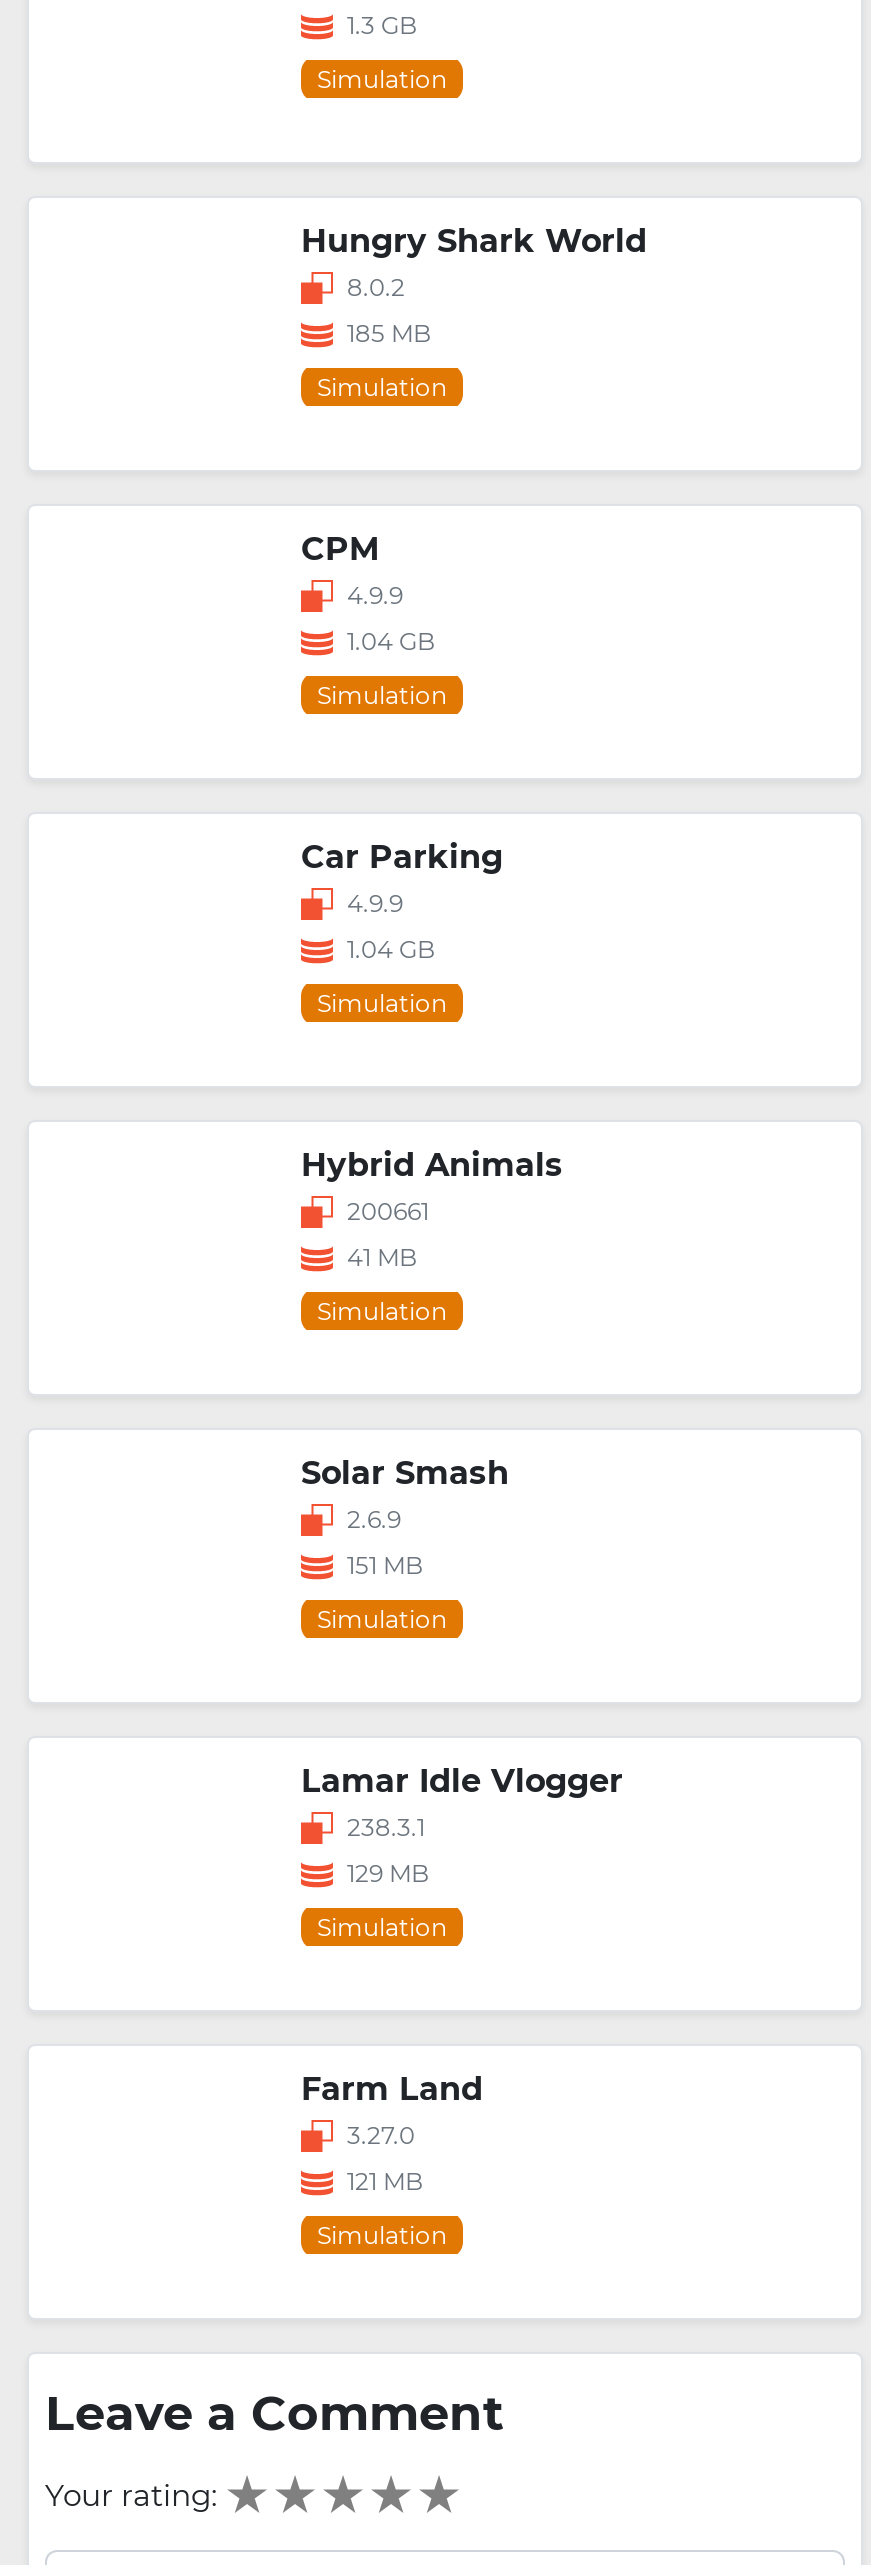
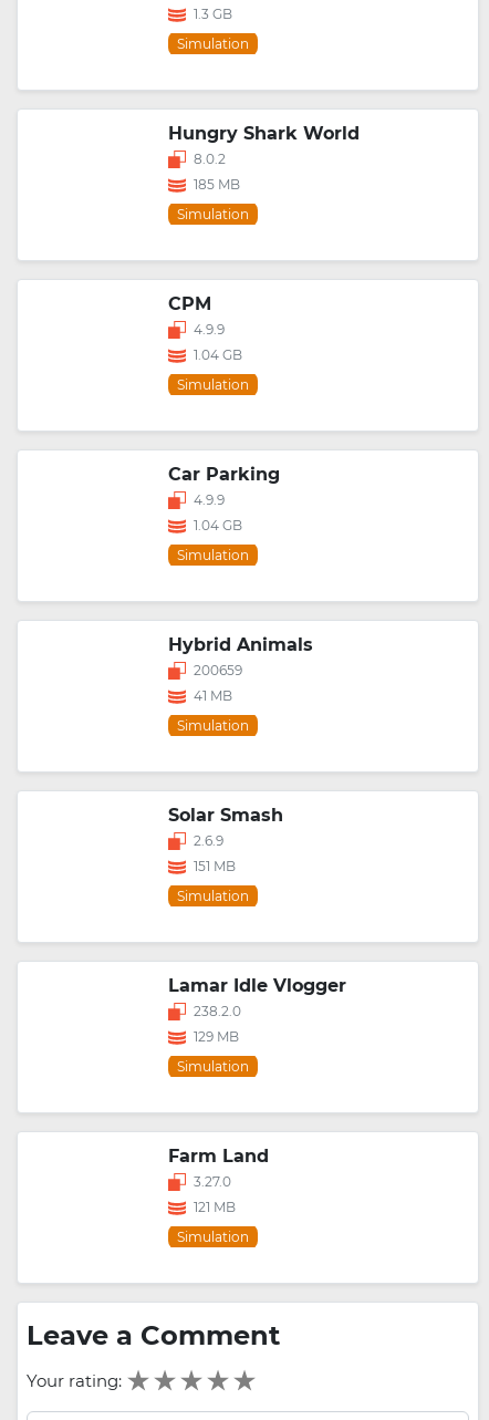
- 200661
+ 200659

- 238.3.1
+ 238.2.0
